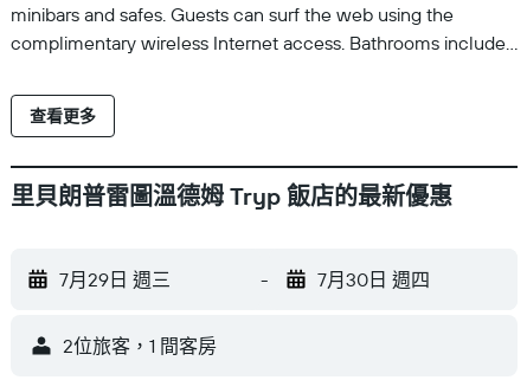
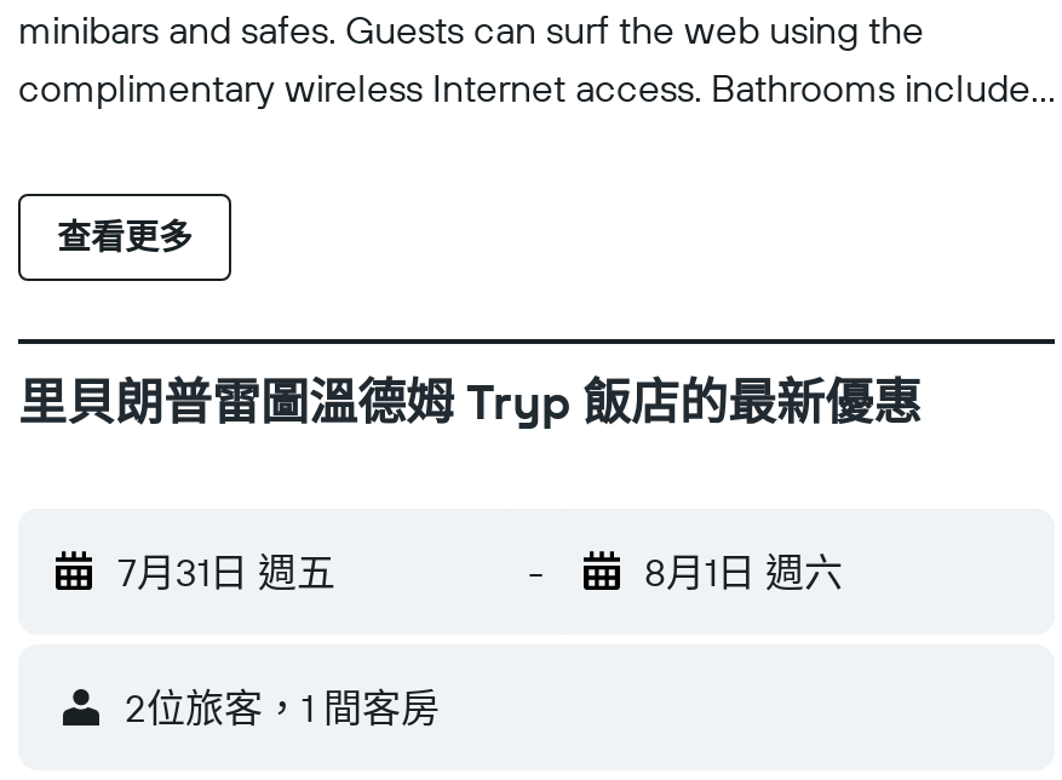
- 7月29日 週三
+ 7月31日 週五

- 7月30日 週四
+ 8月1日 週六
